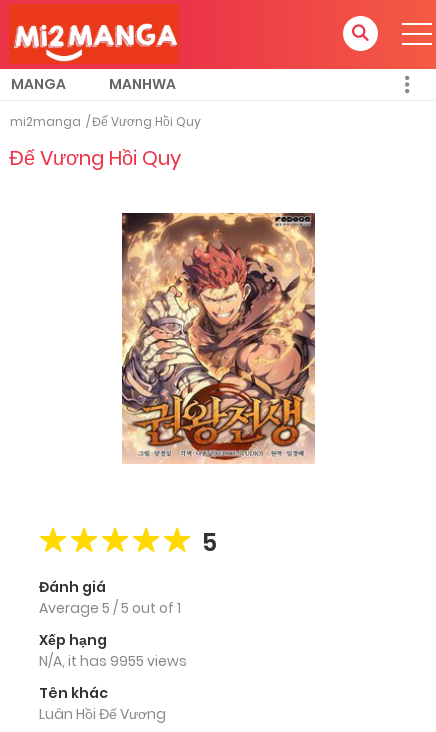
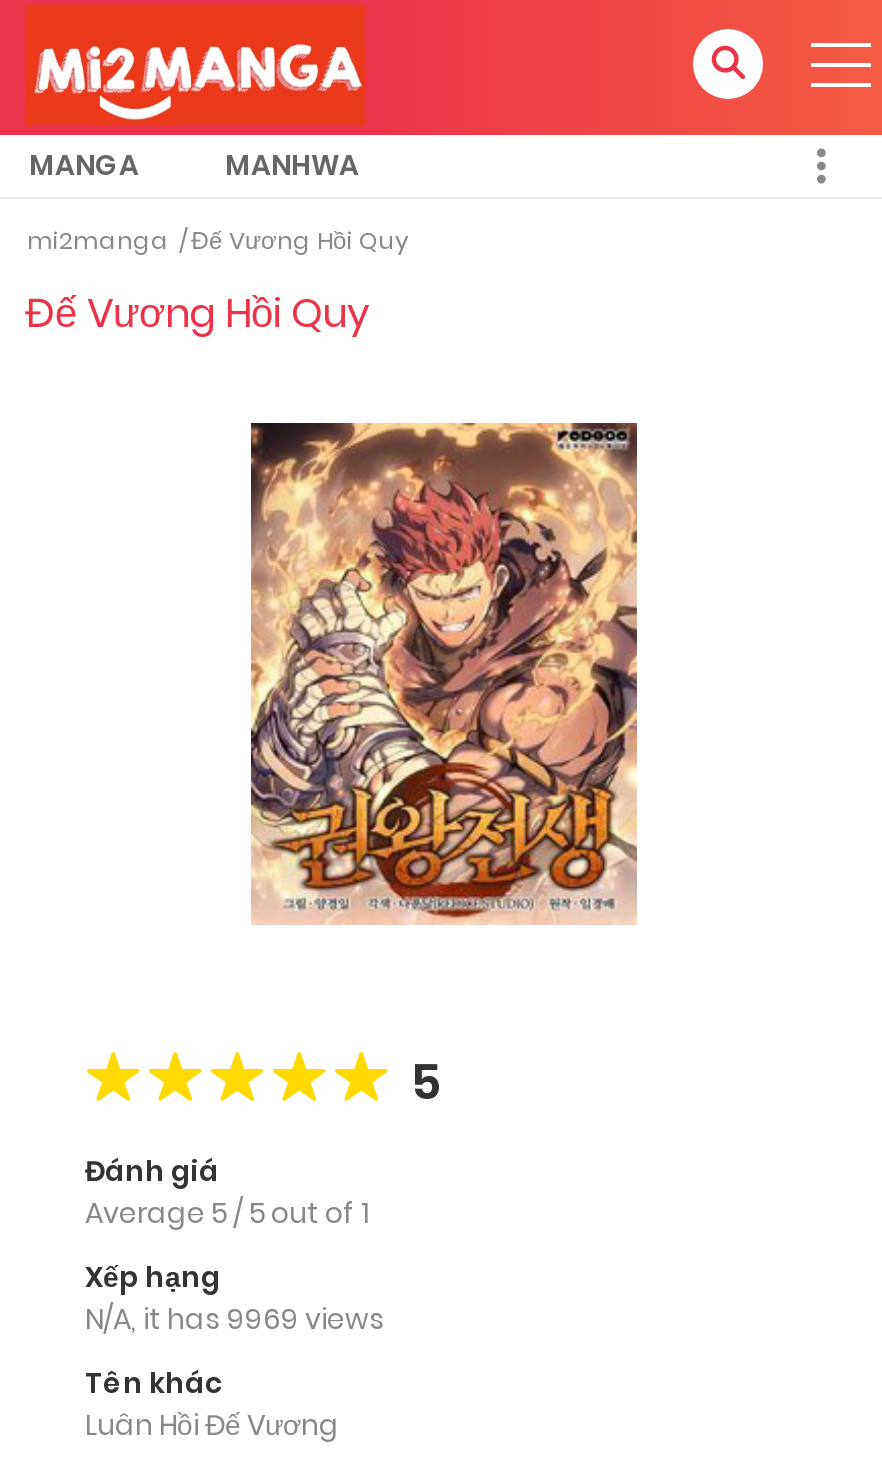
- N/A, it has 9955 views
+ N/A, it has 9969 views
